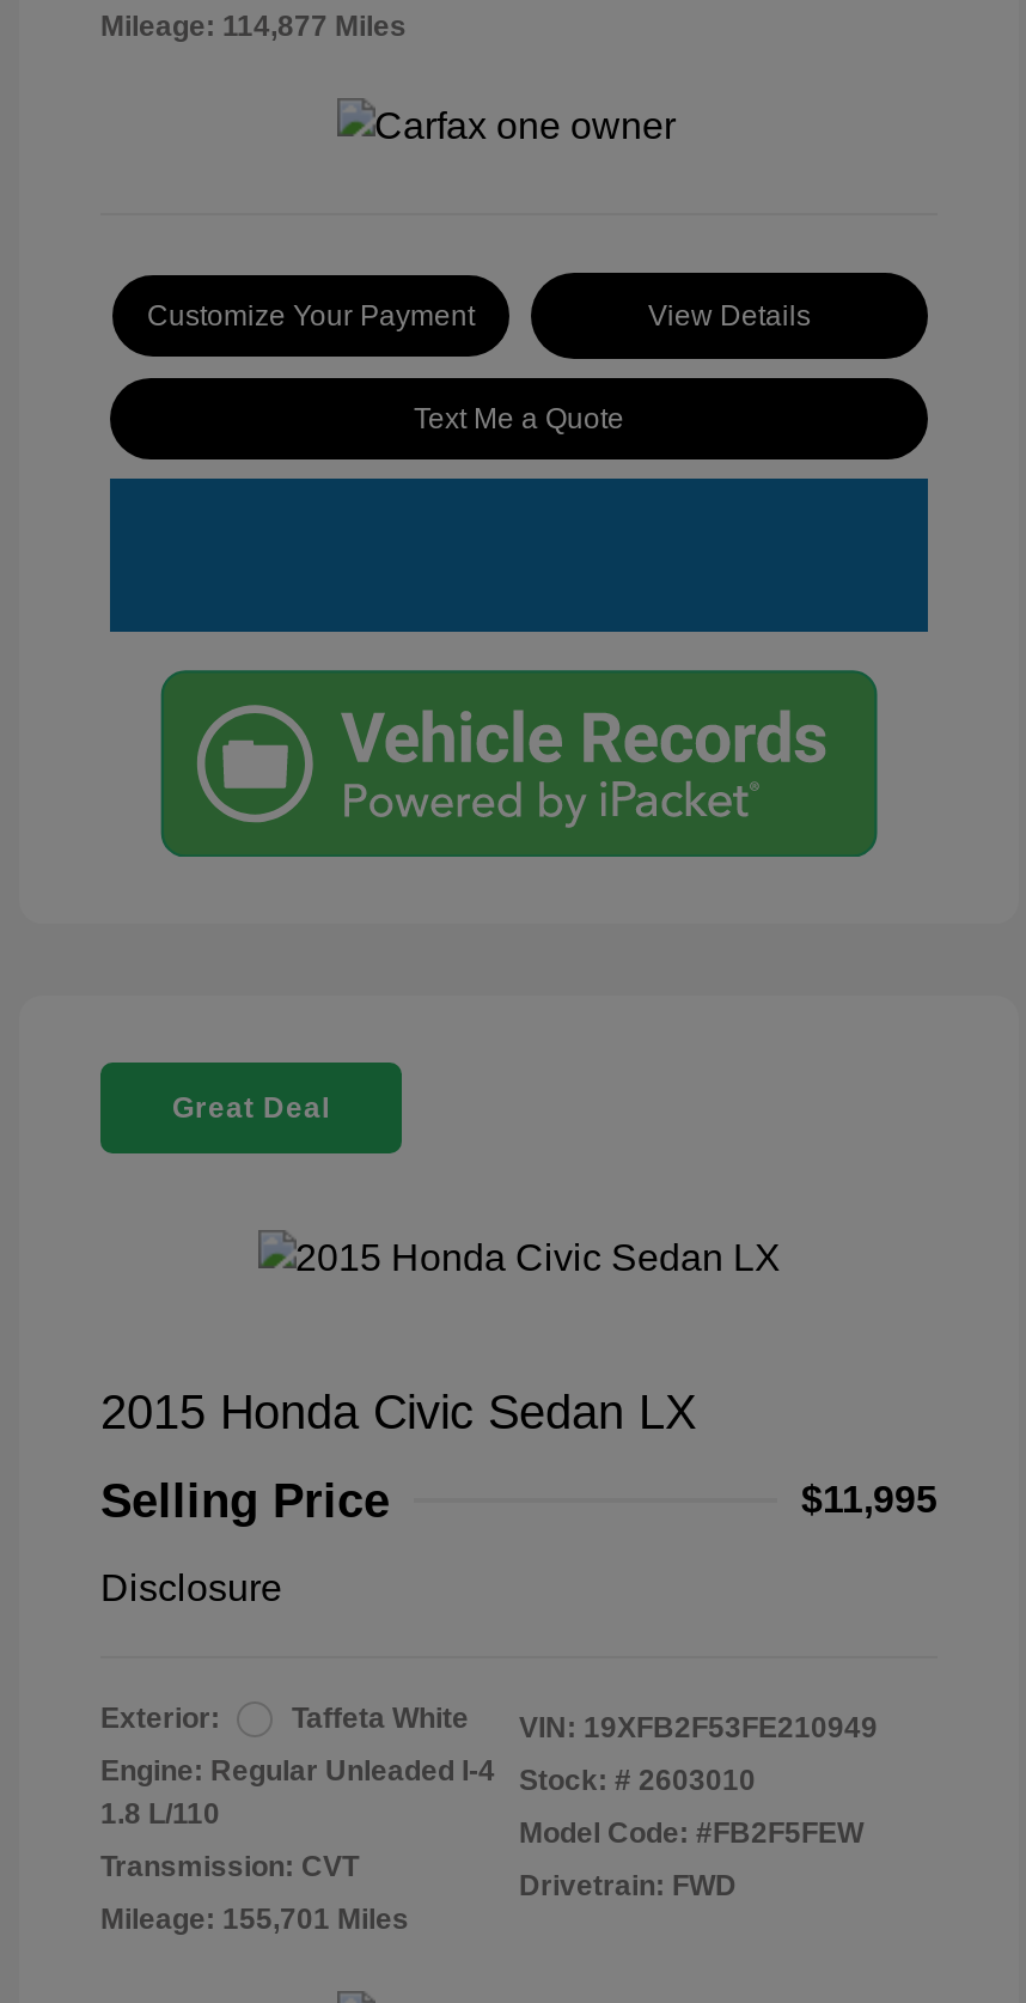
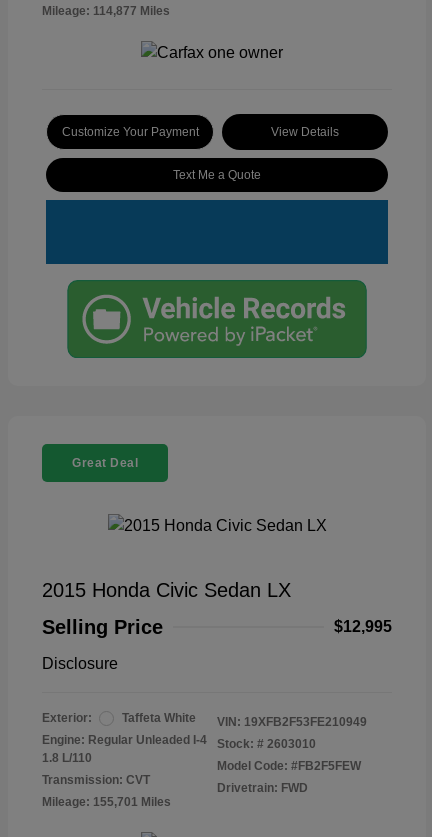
- $11,995
+ $12,995
